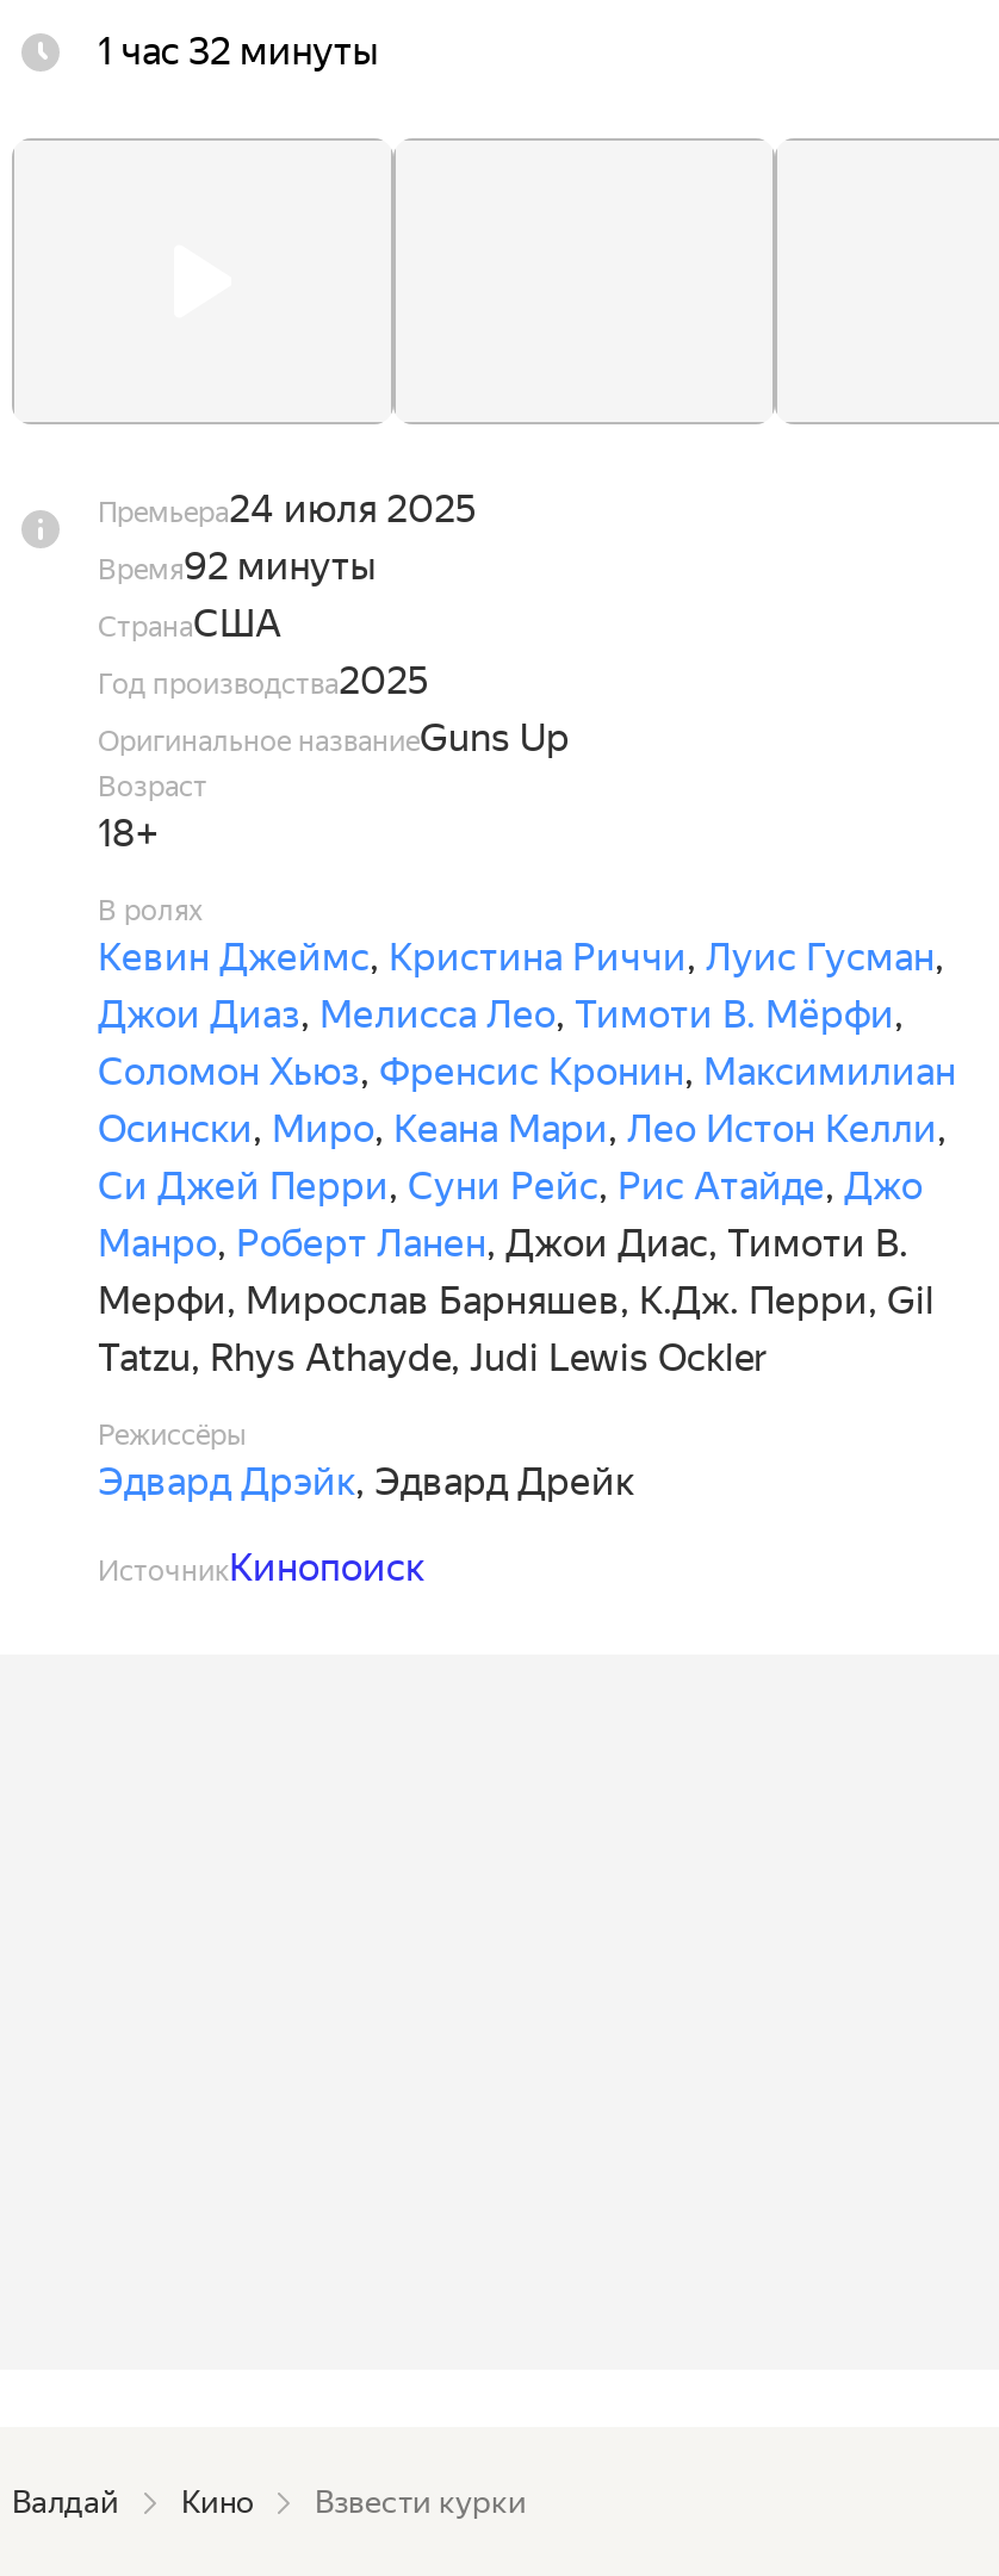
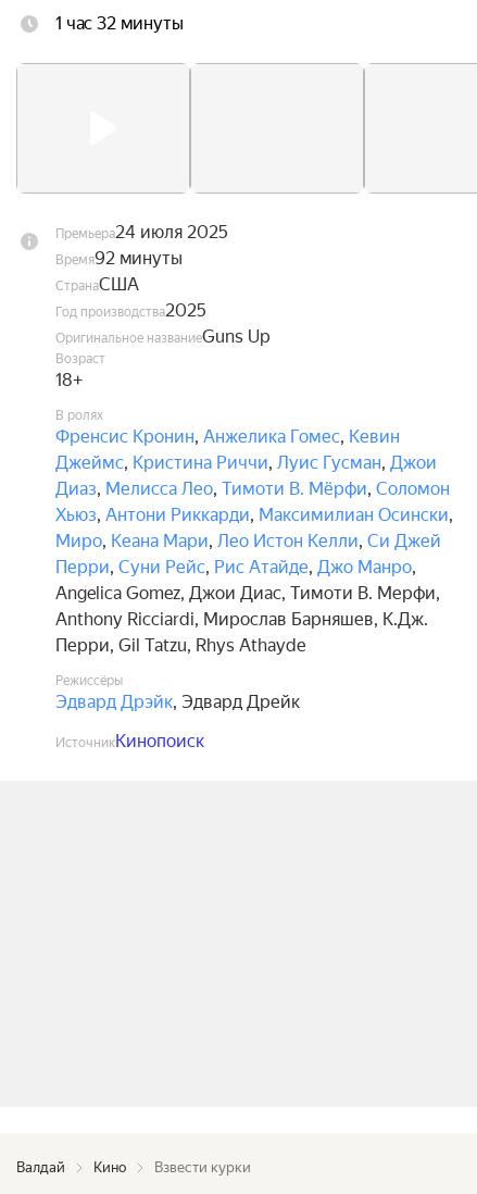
- Кевин Джеймс, Кристина Риччи, Луис Гусман,
- Джои Диаз, Мелисса Лео, Тимоти В. Мёрфи,
- Соломон Хьюз, Френсис Кронин, Максимилиан
- Осински, Миро, Кеана Мари, Лео Истон Келли,
- Си Джей Перри, Суни Рейс, Рис Атайде, Джо
- Манро, Роберт Ланен, Джои Диас, Тимоти В.
- Мерфи, Мирослав Барняшев, К.Дж. Перри, Gil
- Tatzu, Rhys Athayde, Judi Lewis Ockler
+ Френсис Кронин, Анжелика Гомес, Кевин
+ Джеймс, Кристина Риччи, Луис Гусман, Джои
+ Диаз, Мелисса Лео, Тимоти В. Мёрфи, Соломон
+ Хьюз, Антони Риккарди, Максимилиан Осински,
+ Миро, Кеана Мари, Лео Истон Келли, Си Джей
+ Перри, Суни Рейс, Рис Атайде, Джо Манро,
+ Angelica Gomez, Джои Диас, Тимоти В. Мерфи,
+ Anthony Ricciardi, Мирослав Барняшев, К.Дж.
+ Перри, Gil Tatzu, Rhys Athayde
